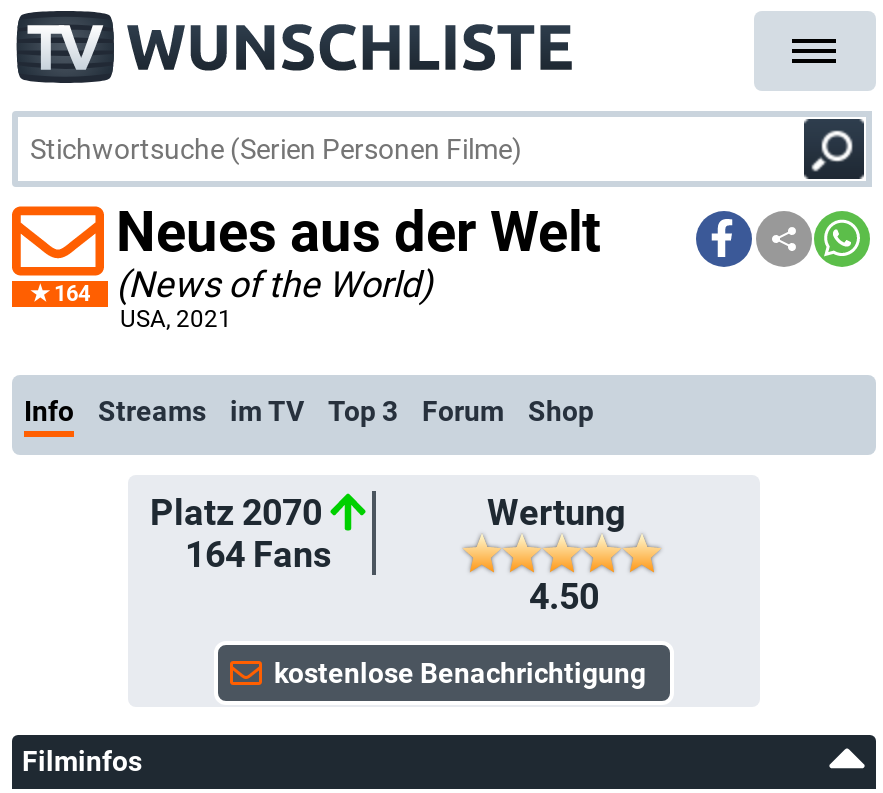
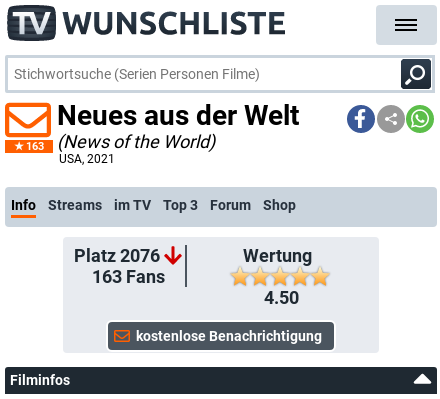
- 164 (News of the World)
+ 163 (News of the World)

- Platz 2070
+ Platz 2076

- 164 Fans
+ 163 Fans
